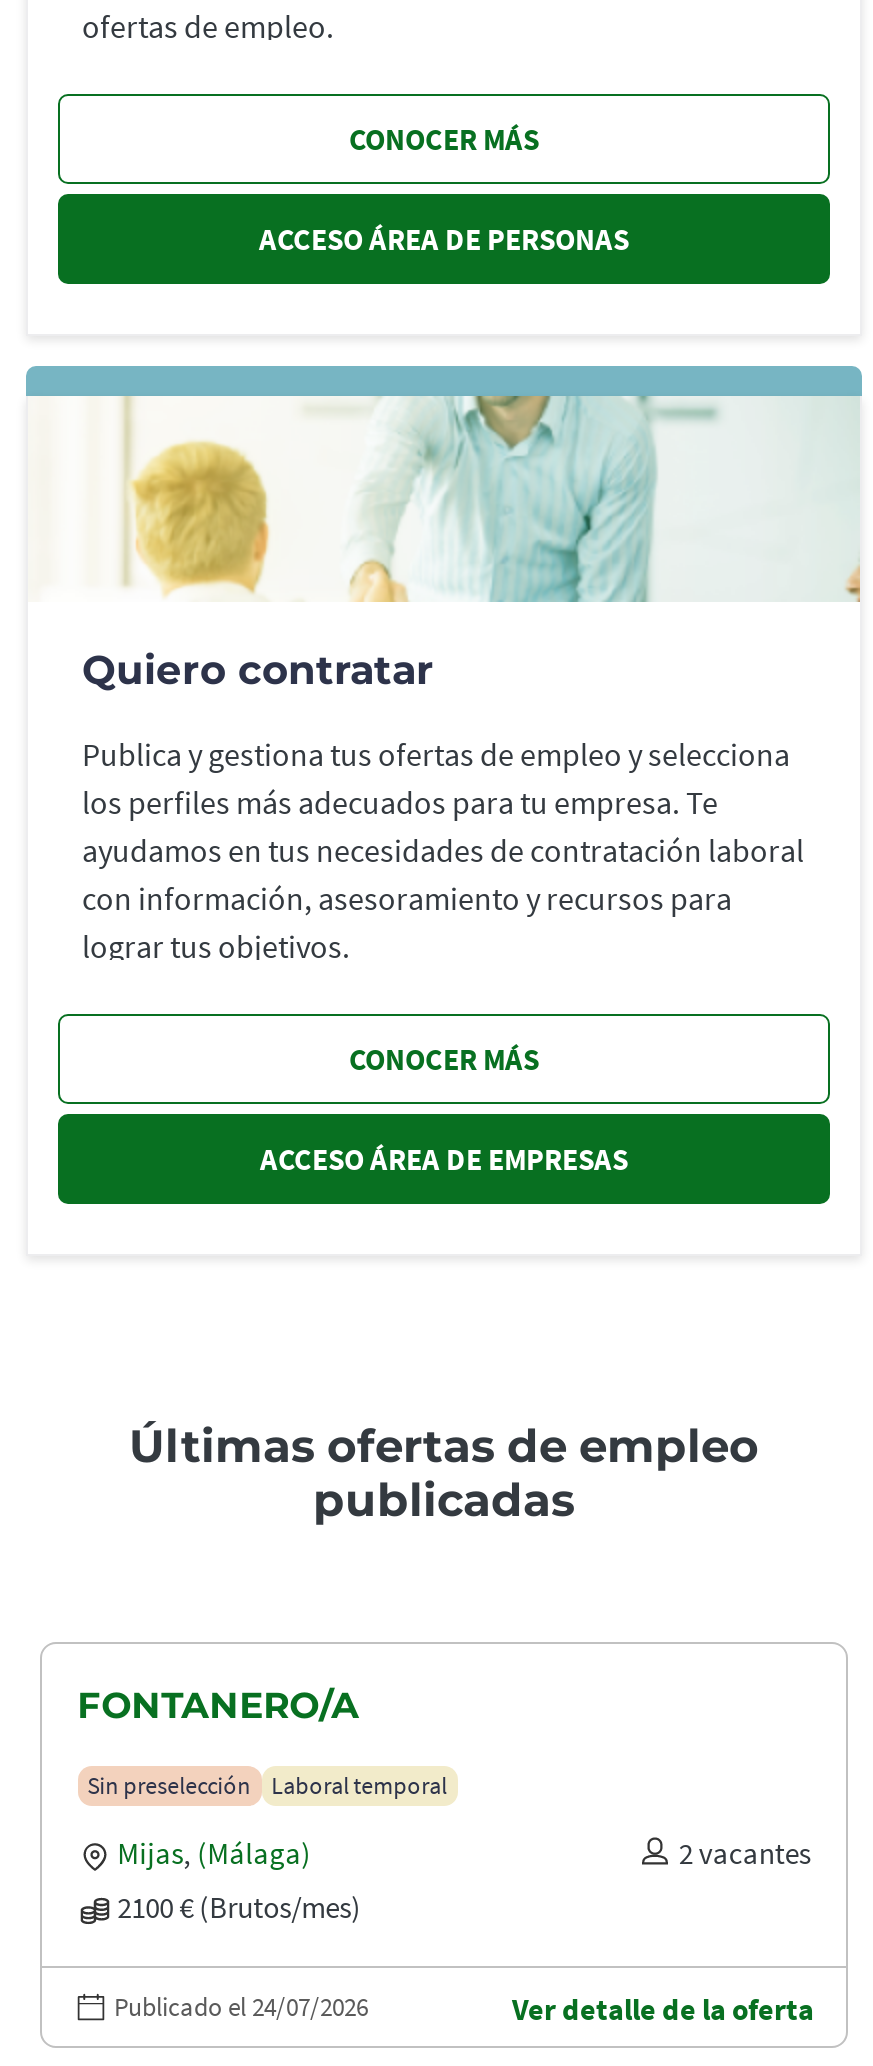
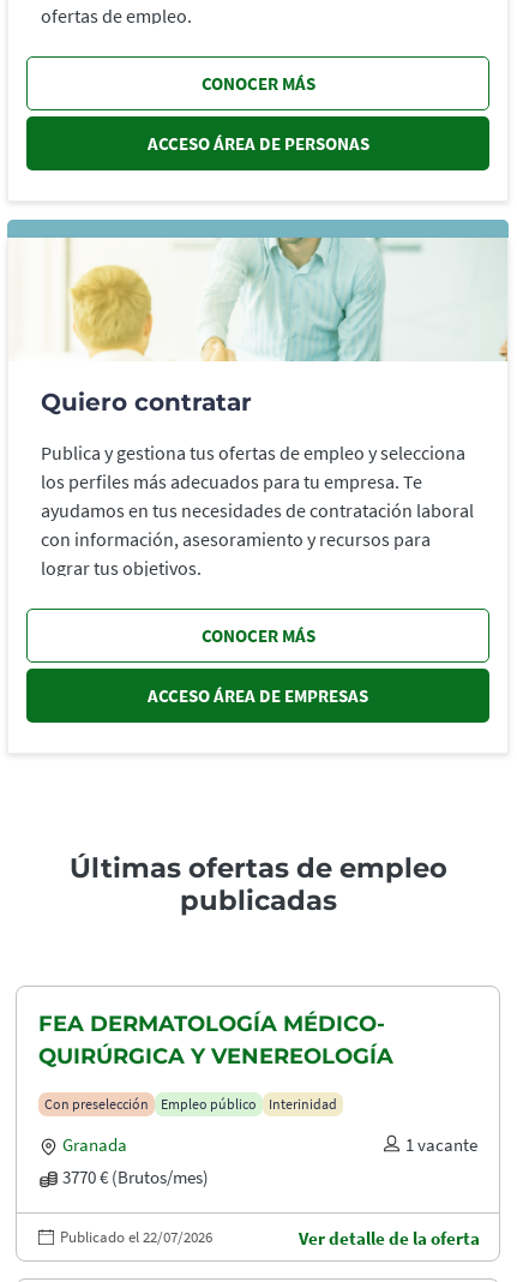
- FONTANERO/A
+ FEA DERMATOLOGÍA MÉDICO-
+ QUIRÚRGICA Y VENEREOLOGÍA

- Sin preselección
- Laboral temporal
+ Con preselección
+ Empleo público
+ Interinidad

- Mijas, (Málaga)
- 2 vacantes
- 2100 € (Brutos/mes)
+ Granada
+ 1 vacante
+ 3770 € (Brutos/mes)

- Publicado el 24/07/2026
+ Publicado el 22/07/2026
